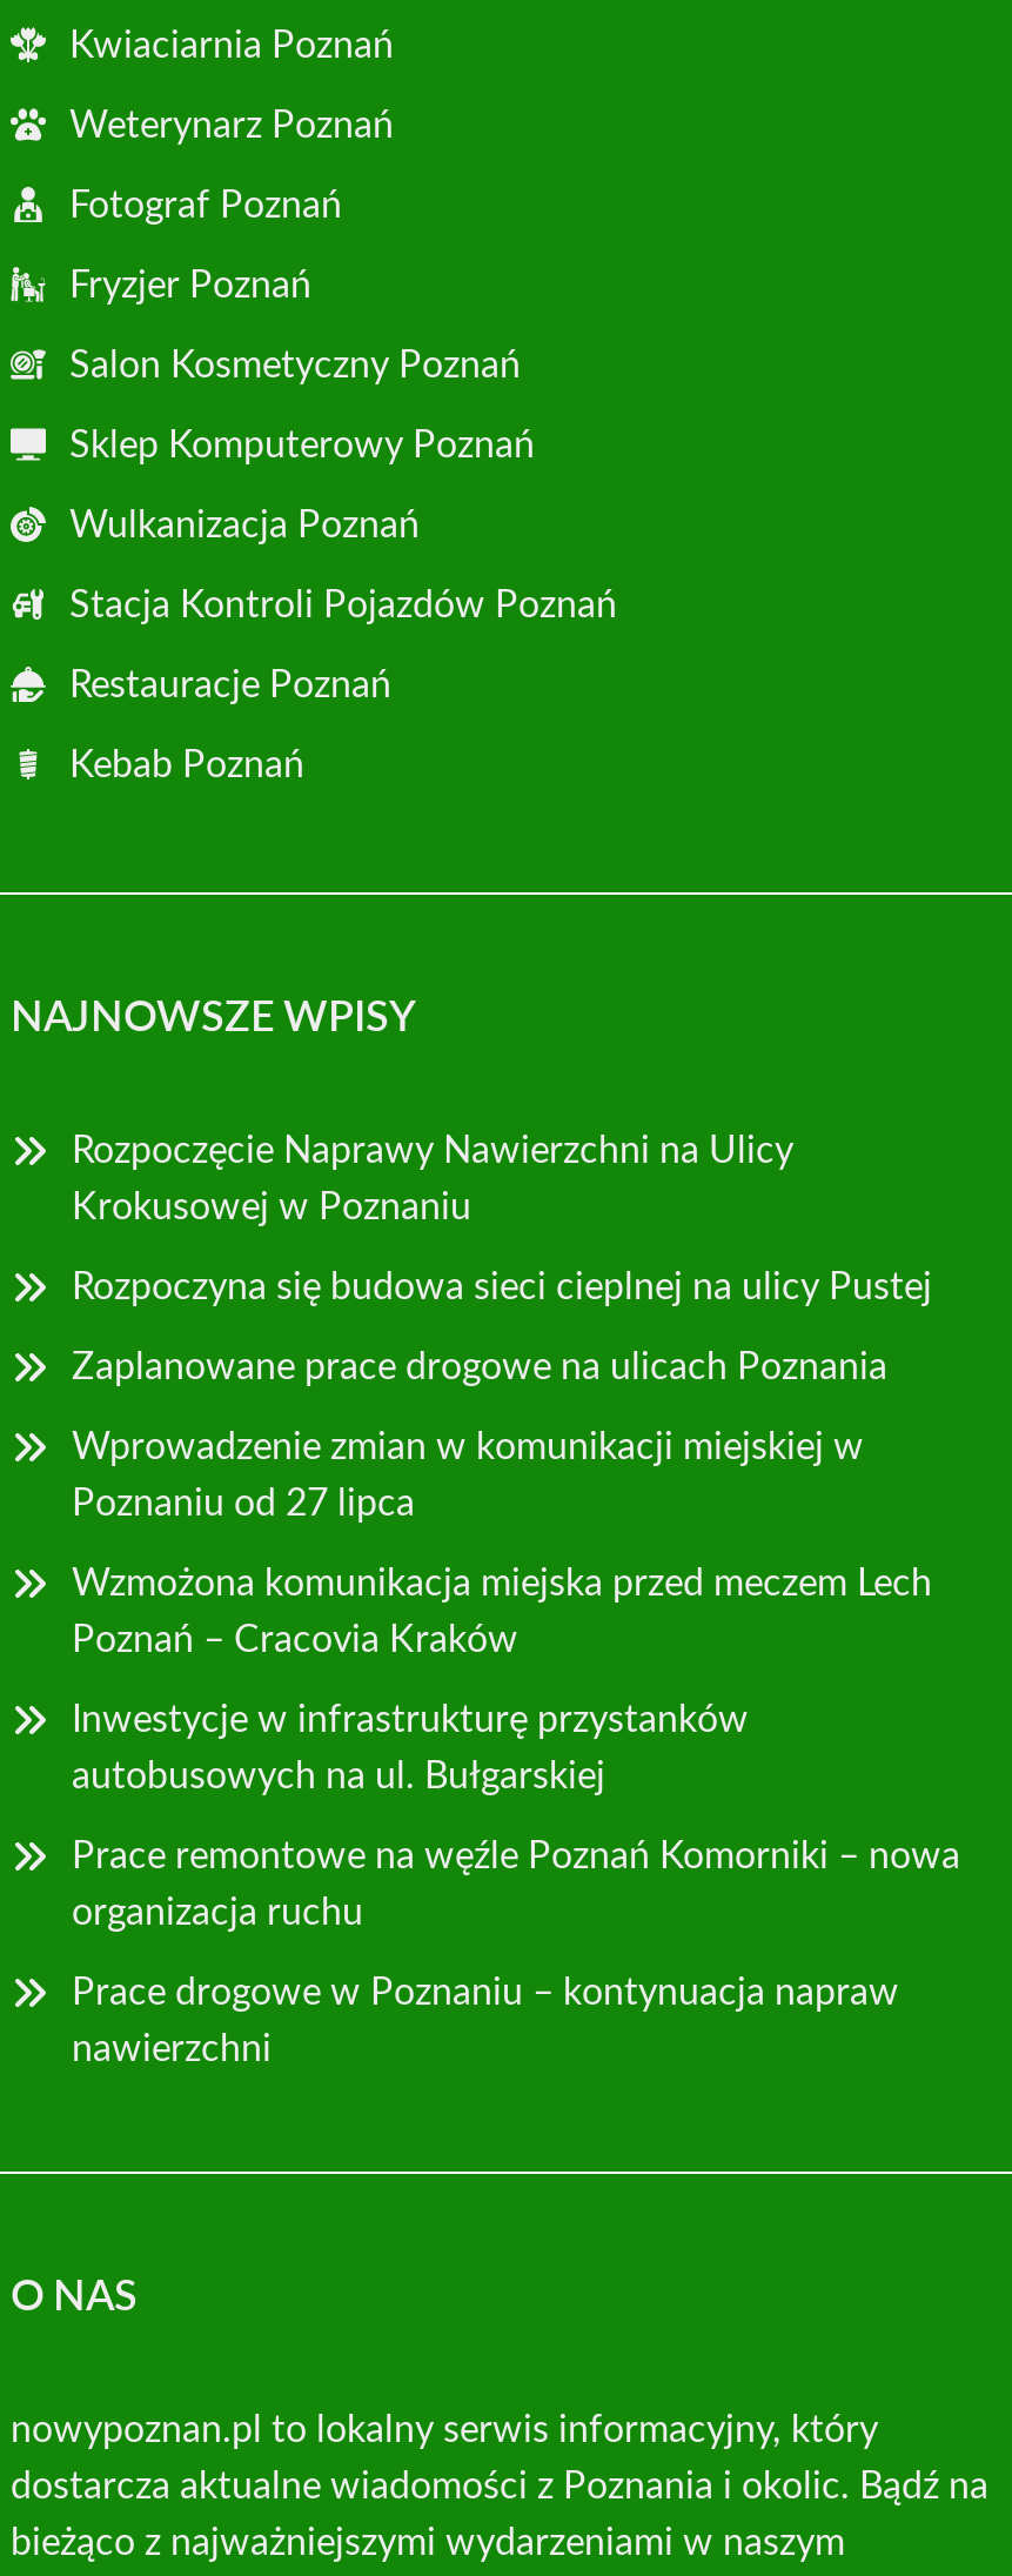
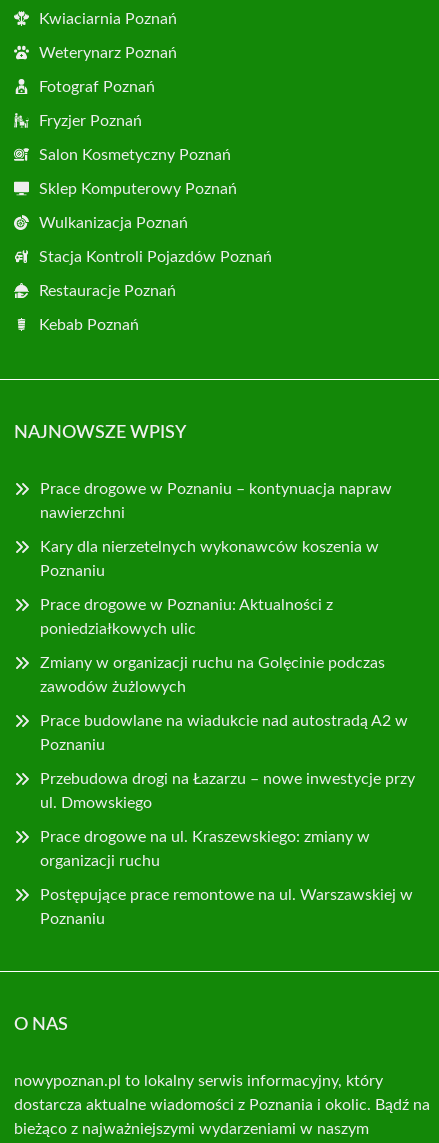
- Rozpoczęcie Naprawy Nawierzchni na Ulicy
- Krokusowej w Poznaniu
- Rozpoczyna się budowa sieci cieplnej na ulicy Pustej
- Zaplanowane prace drogowe na ulicach Poznania
- Wprowadzenie zmian w komunikacji miejskiej w
- Poznaniu od 27 lipca
- Wzmożona komunikacja miejska przed meczem Lech
- Poznań – Cracovia Kraków
- Inwestycje w infrastrukturę przystanków
- autobusowych na ul. Bułgarskiej
- Prace remontowe na węźle Poznań Komorniki – nowa
- organizacja ruchu

moved up: Prace drogowe w Poznaniu – kontynuacja napraw | nawierzchni

+ Kary dla nierzetelnych wykonawców koszenia w
+ Poznaniu
+ Prace drogowe w Poznaniu: Aktualności z
+ poniedziałkowych ulic
+ Zmiany w organizacji ruchu na Golęcinie podczas
+ zawodów żużlowych
+ Prace budowlane na wiadukcie nad autostradą A2 w
+ Poznaniu
+ Przebudowa drogi na Łazarzu – nowe inwestycje przy
+ ul. Dmowskiego
+ Prace drogowe na ul. Kraszewskiego: zmiany w
+ organizacji ruchu
+ Postępujące prace remontowe na ul. Warszawskiej w
+ Poznaniu
